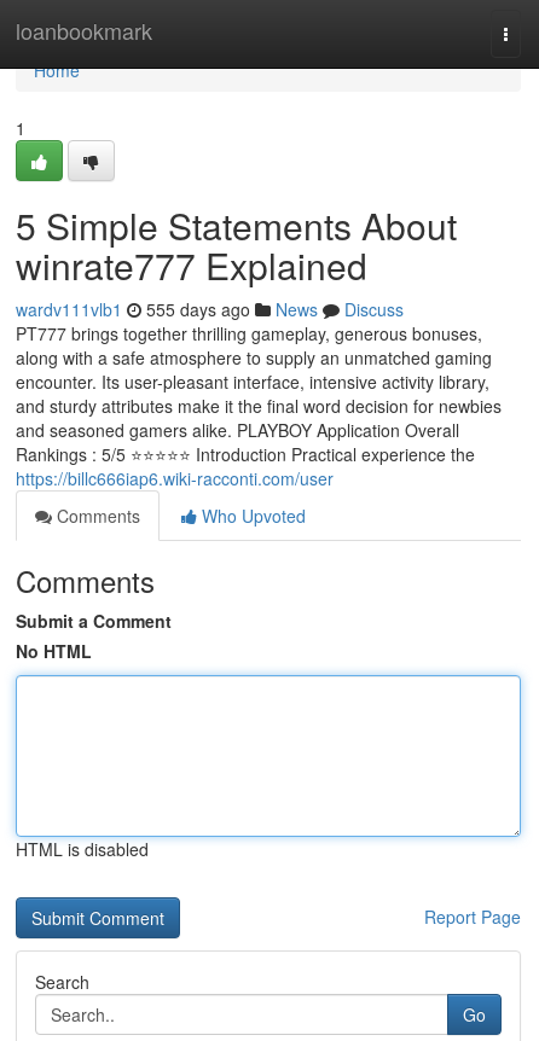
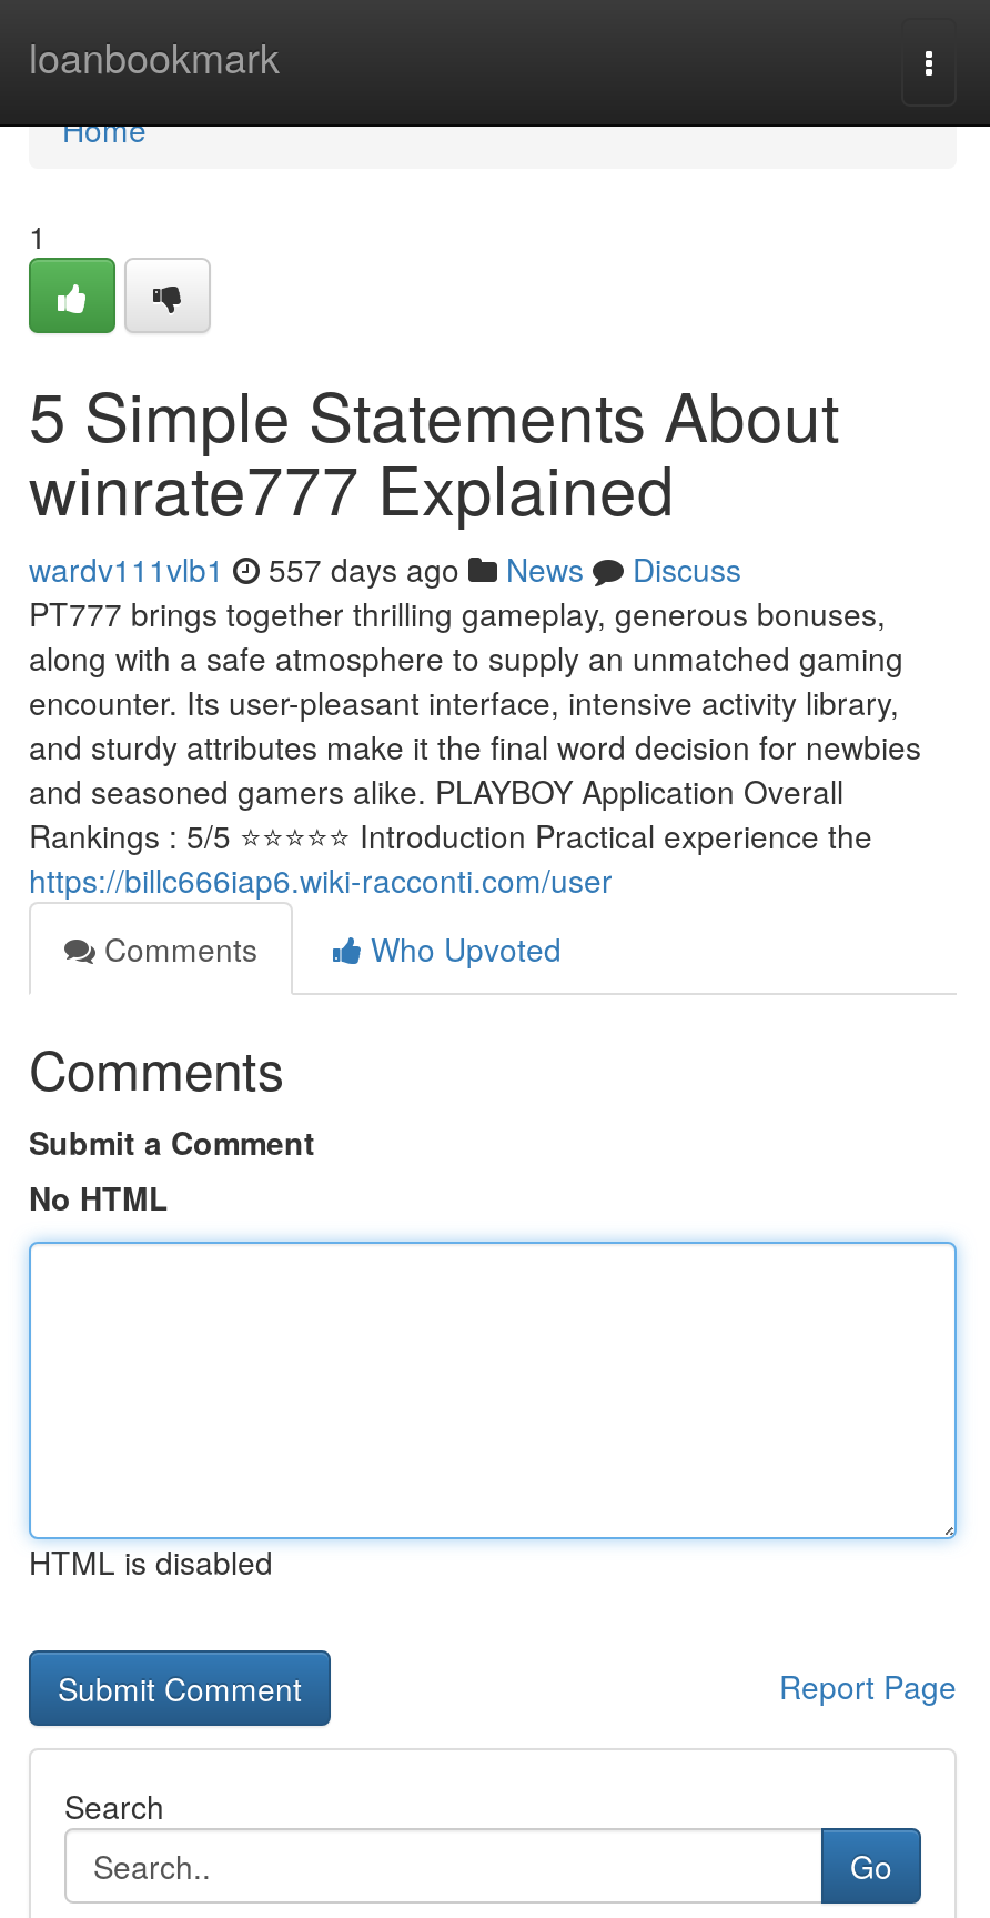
- wardv111vlb1 555 days ago News Discuss
+ wardv111vlb1 557 days ago News Discuss
